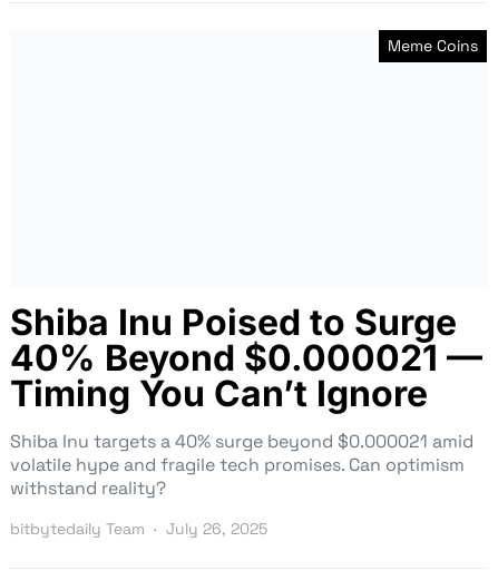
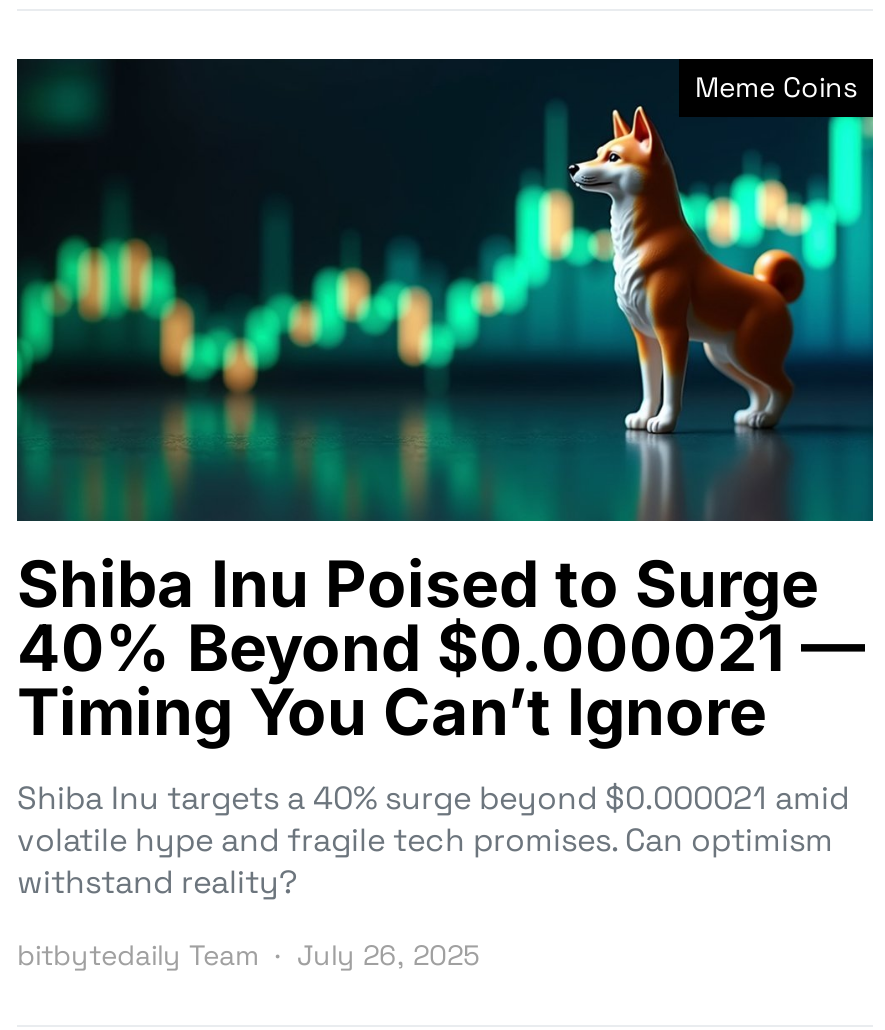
+ [image]
